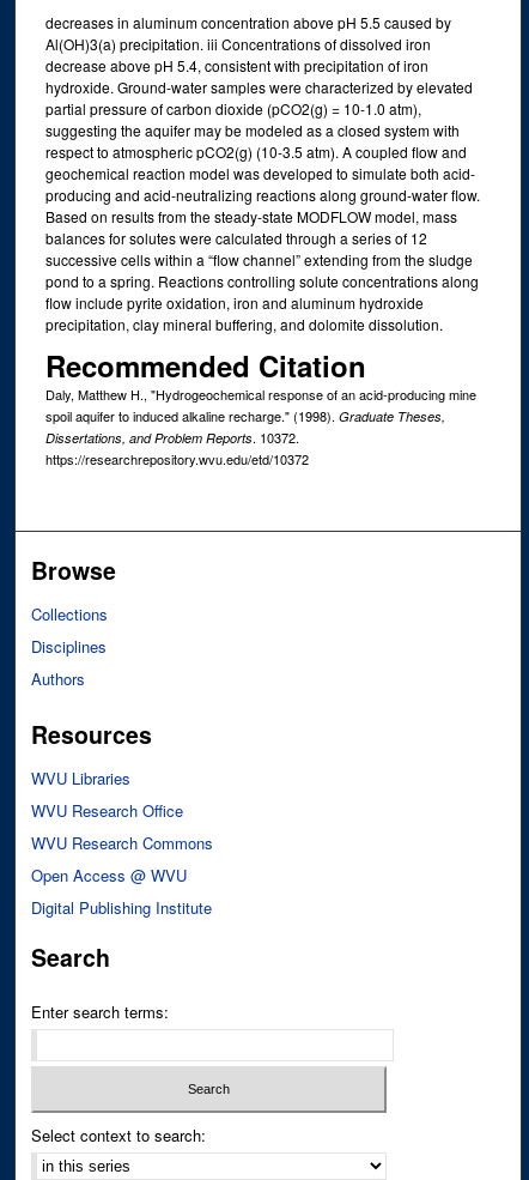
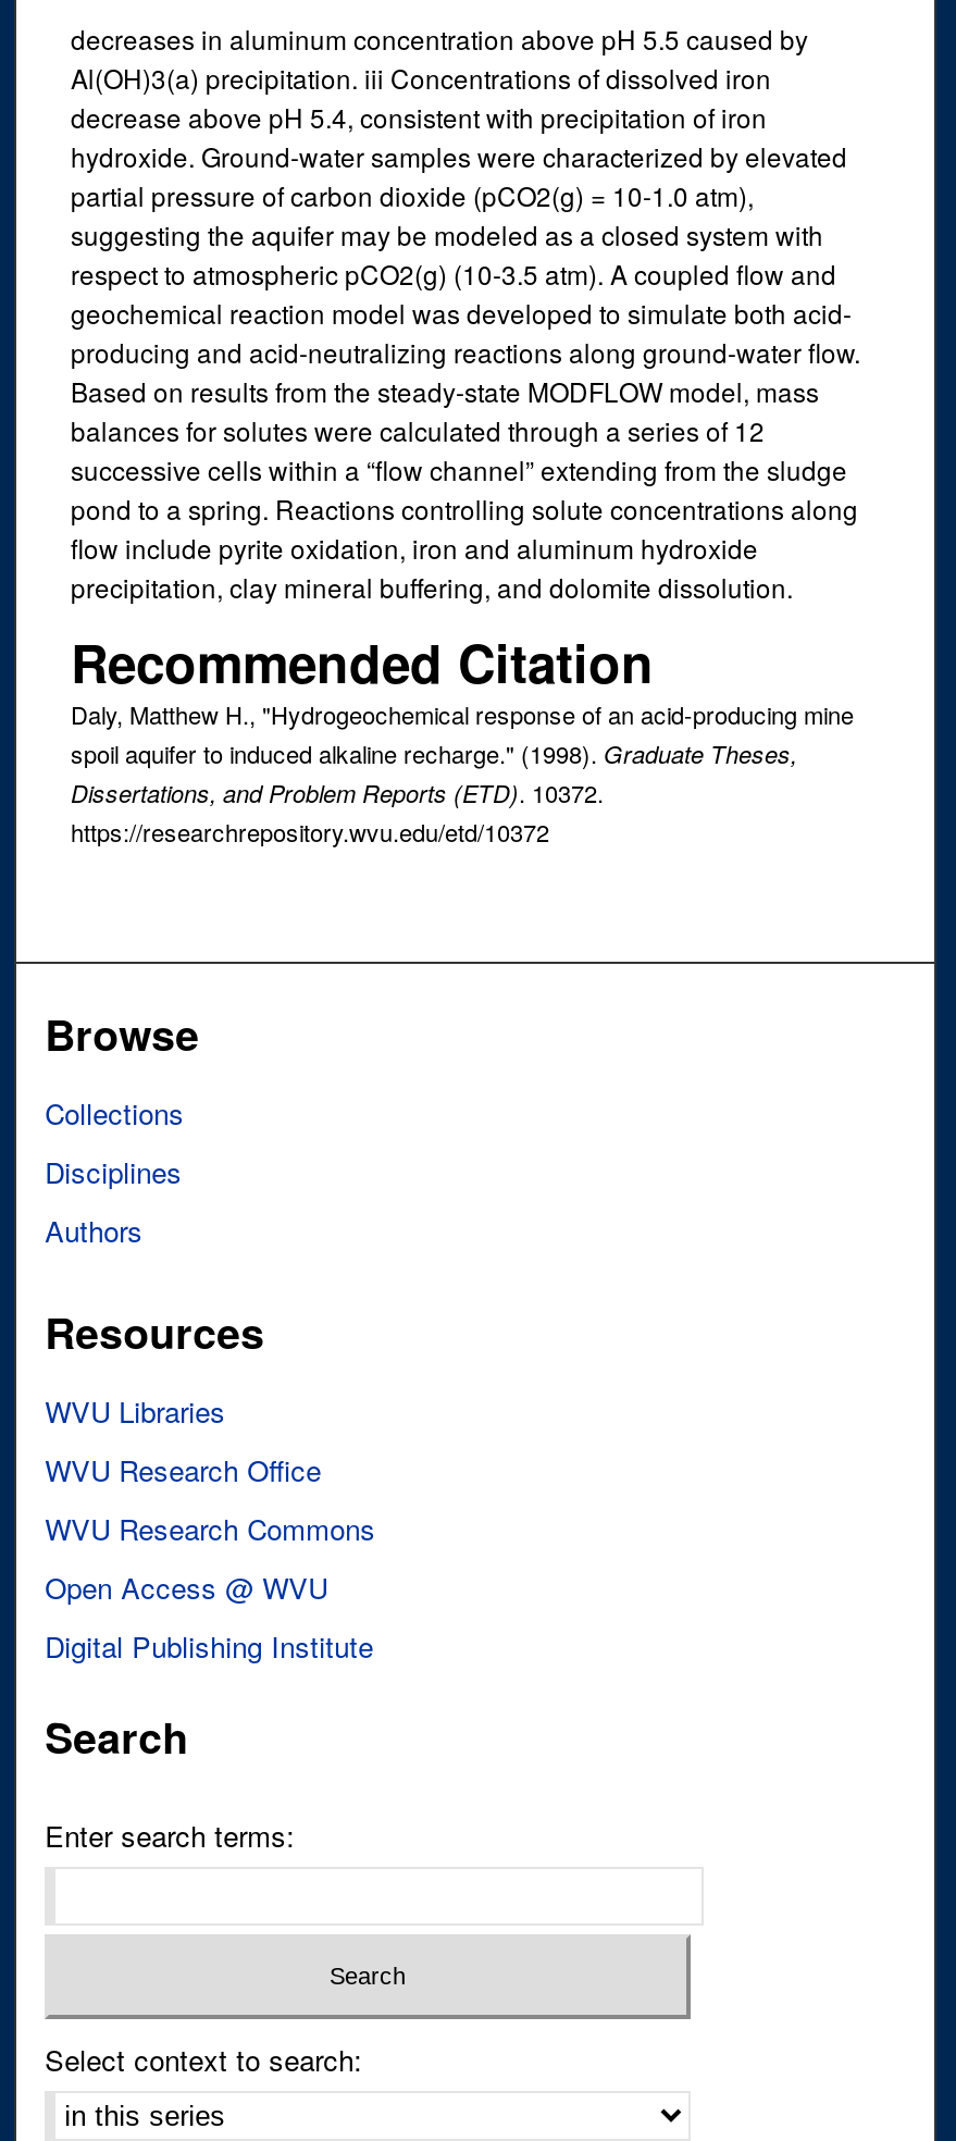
- Dissertations, and Problem Reports. 10372.
+ Dissertations, and Problem Reports (ETD). 10372.
